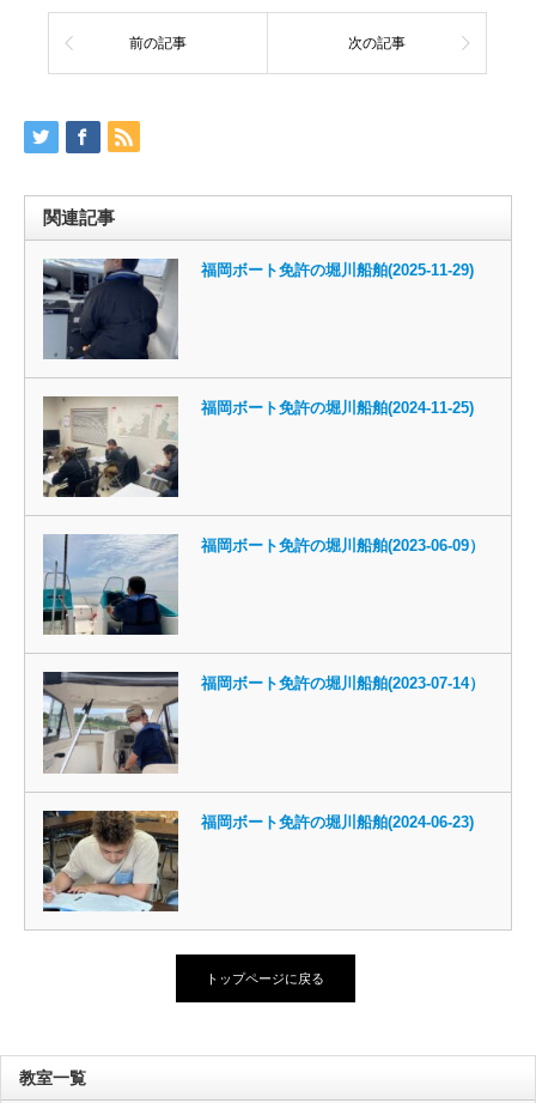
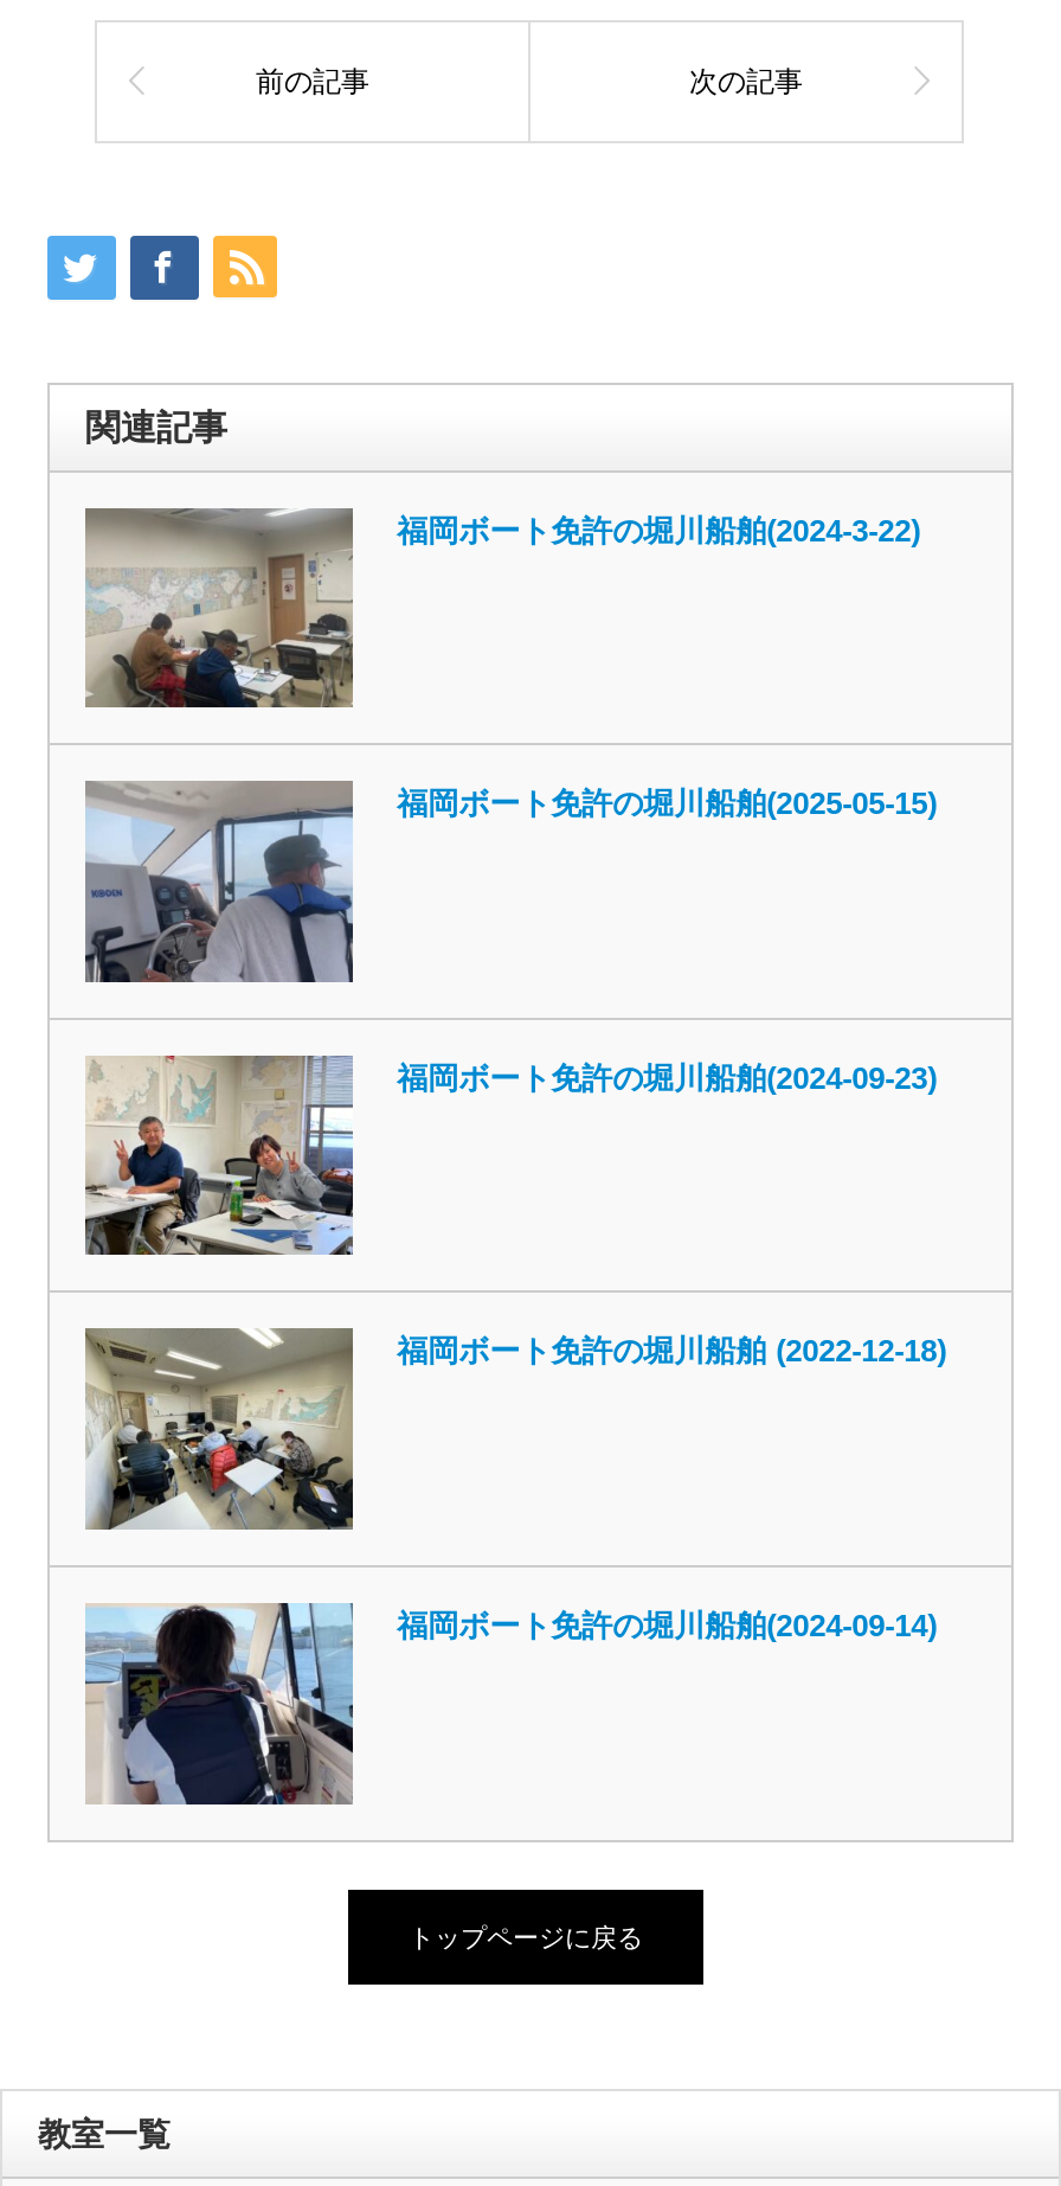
- [image]
- 福岡ボート免許の堀川船舶(2025-11-29)
+ [image]
+ 福岡ボート免許の堀川船舶(2024-3-22)

- [image]
- 福岡ボート免許の堀川船舶(2024-11-25)
+ [image]
+ 福岡ボート免許の堀川船舶(2025-05-15)

- [image]
- 福岡ボート免許の堀川船舶(2023-06-09）
+ [image]
+ 福岡ボート免許の堀川船舶(2024-09-23)

- [image]
- 福岡ボート免許の堀川船舶(2023-07-14）
+ [image]
+ 福岡ボート免許の堀川船舶 (2022-12-18)

- [image]
- 福岡ボート免許の堀川船舶(2024-06-23)
+ [image]
+ 福岡ボート免許の堀川船舶(2024-09-14)
